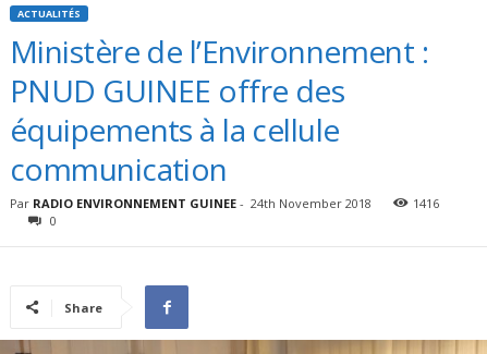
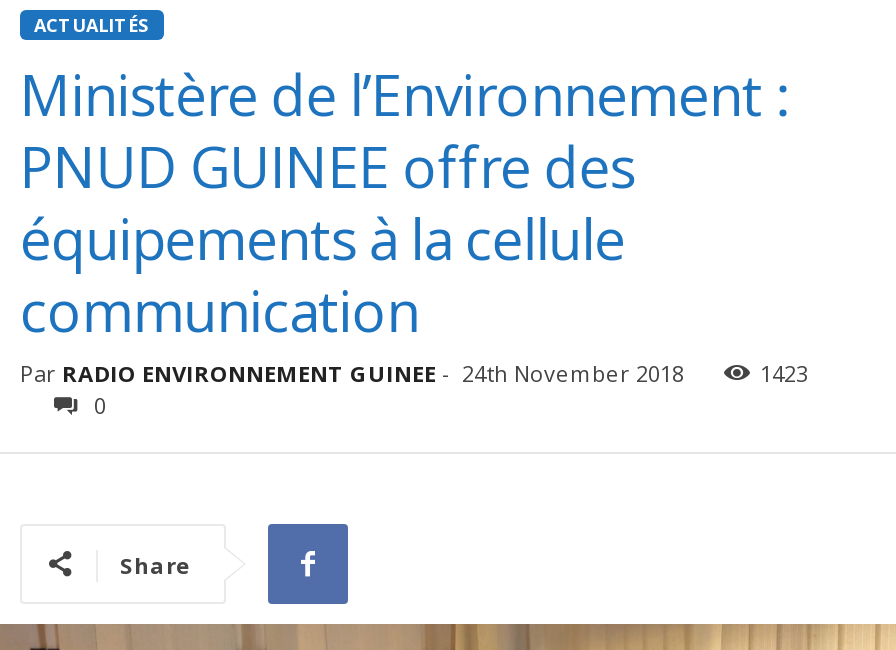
- 1416
+ 1423
